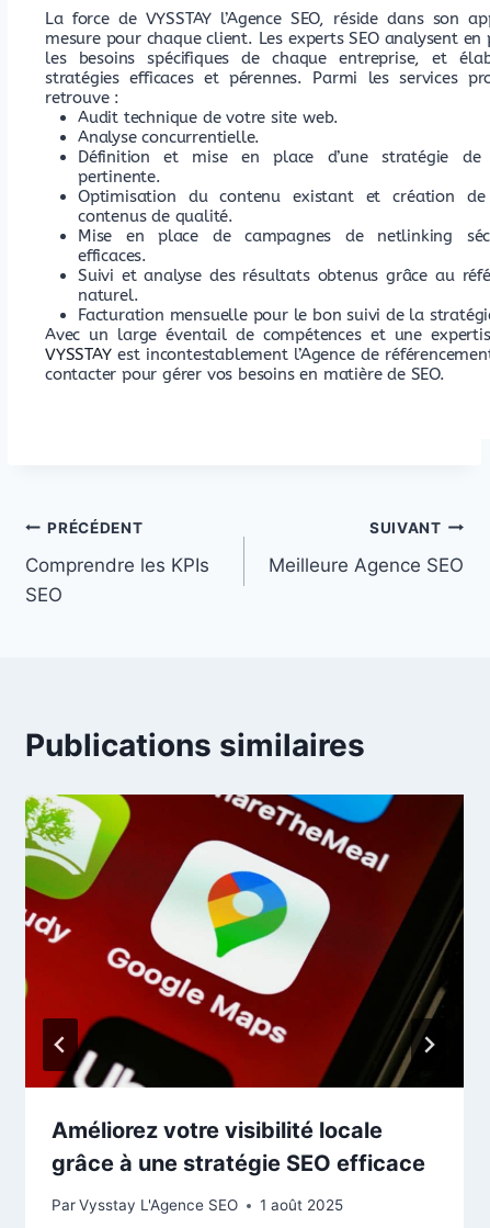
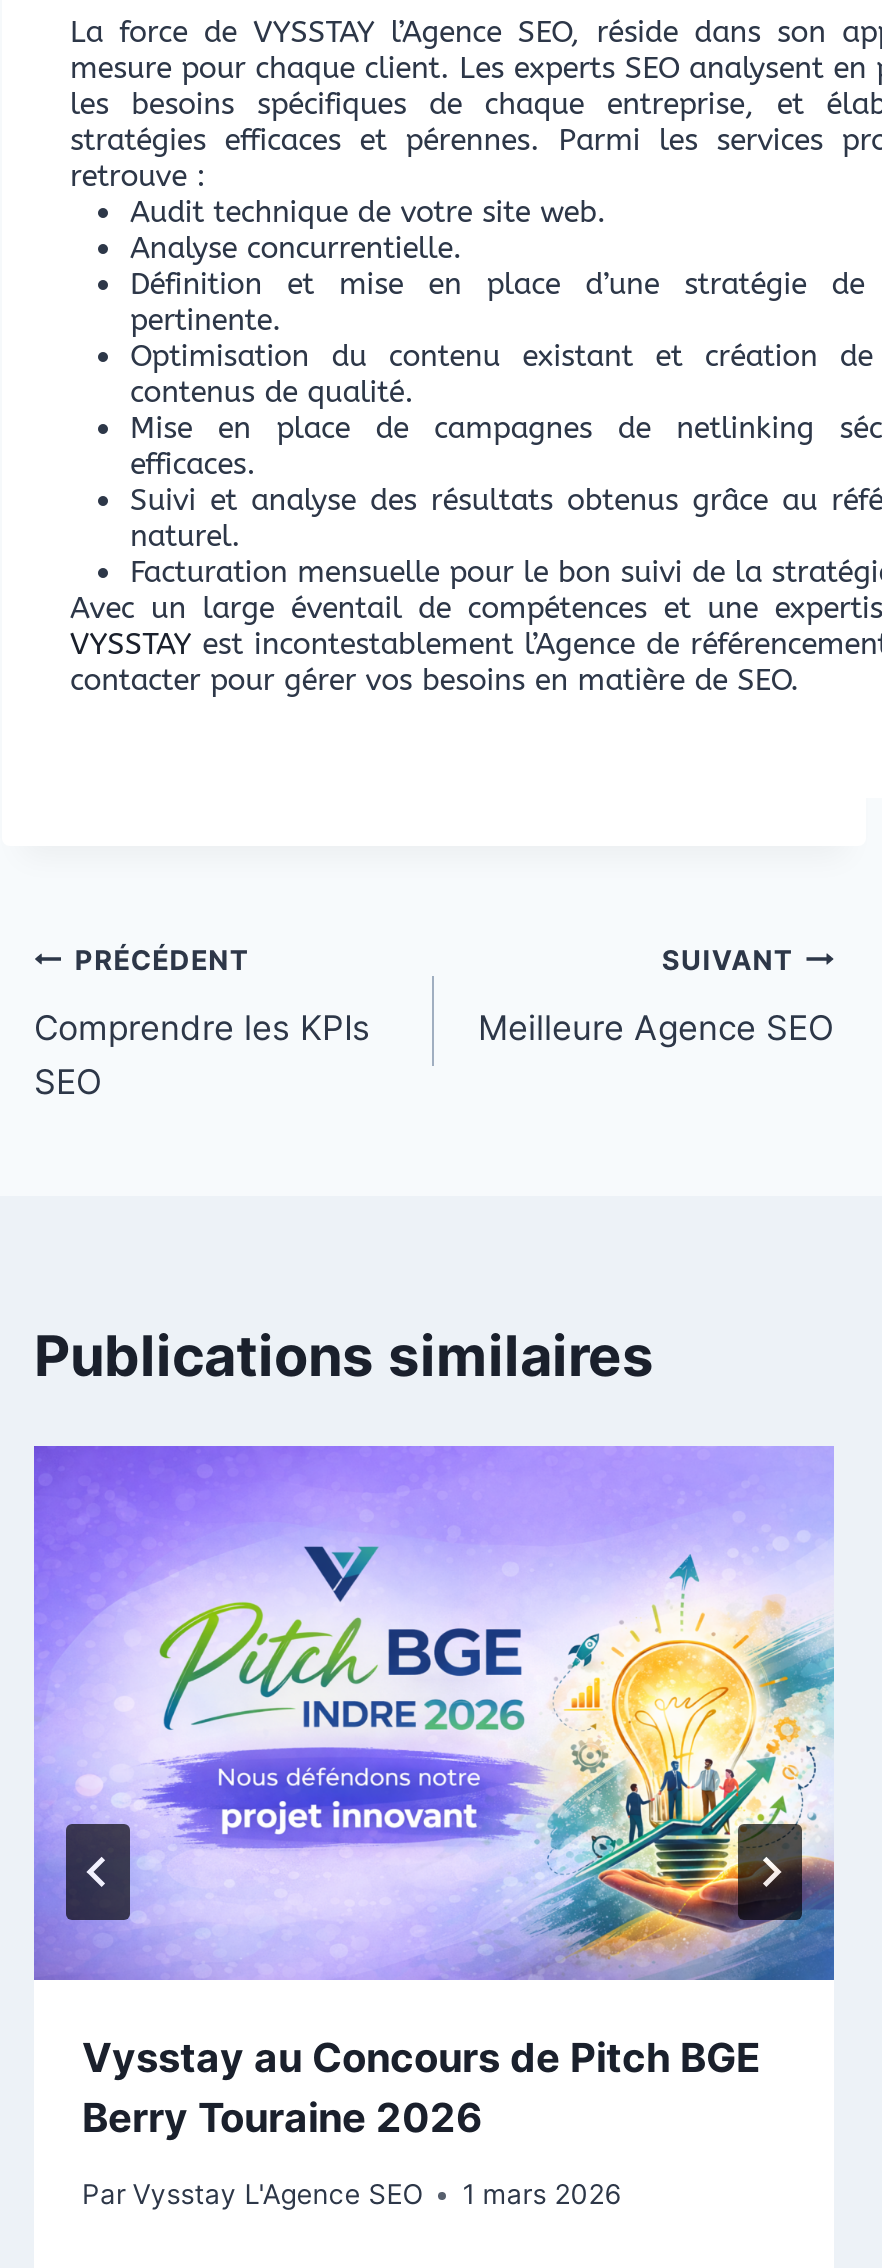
- [image]
- Améliorez votre visibilité locale
- grâce à une stratégie SEO efficace
+ [image]
+ Vysstay au Concours de Pitch BGE
+ Berry Touraine 2026

- Par Vysstay L'Agence SEO 1 août 2025
+ Par Vysstay L'Agence SEO 1 mars 2026
